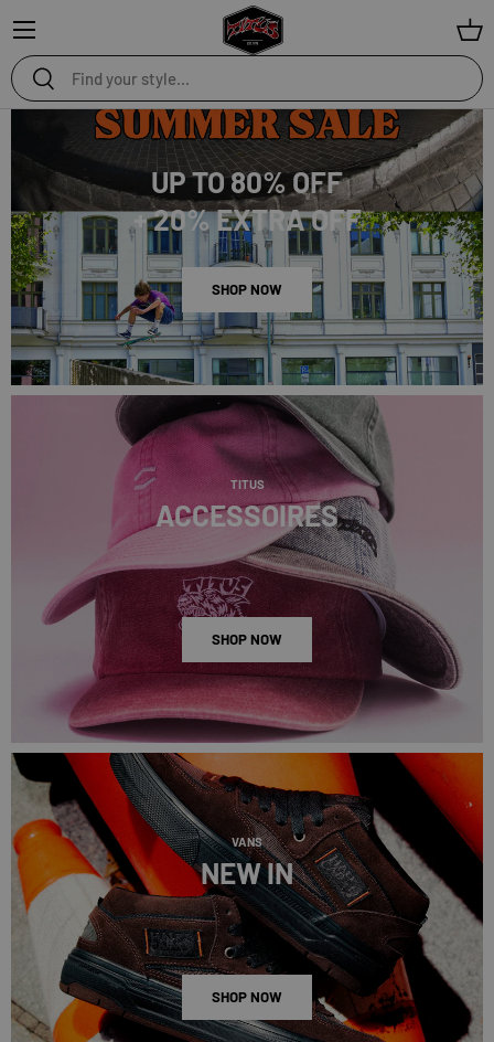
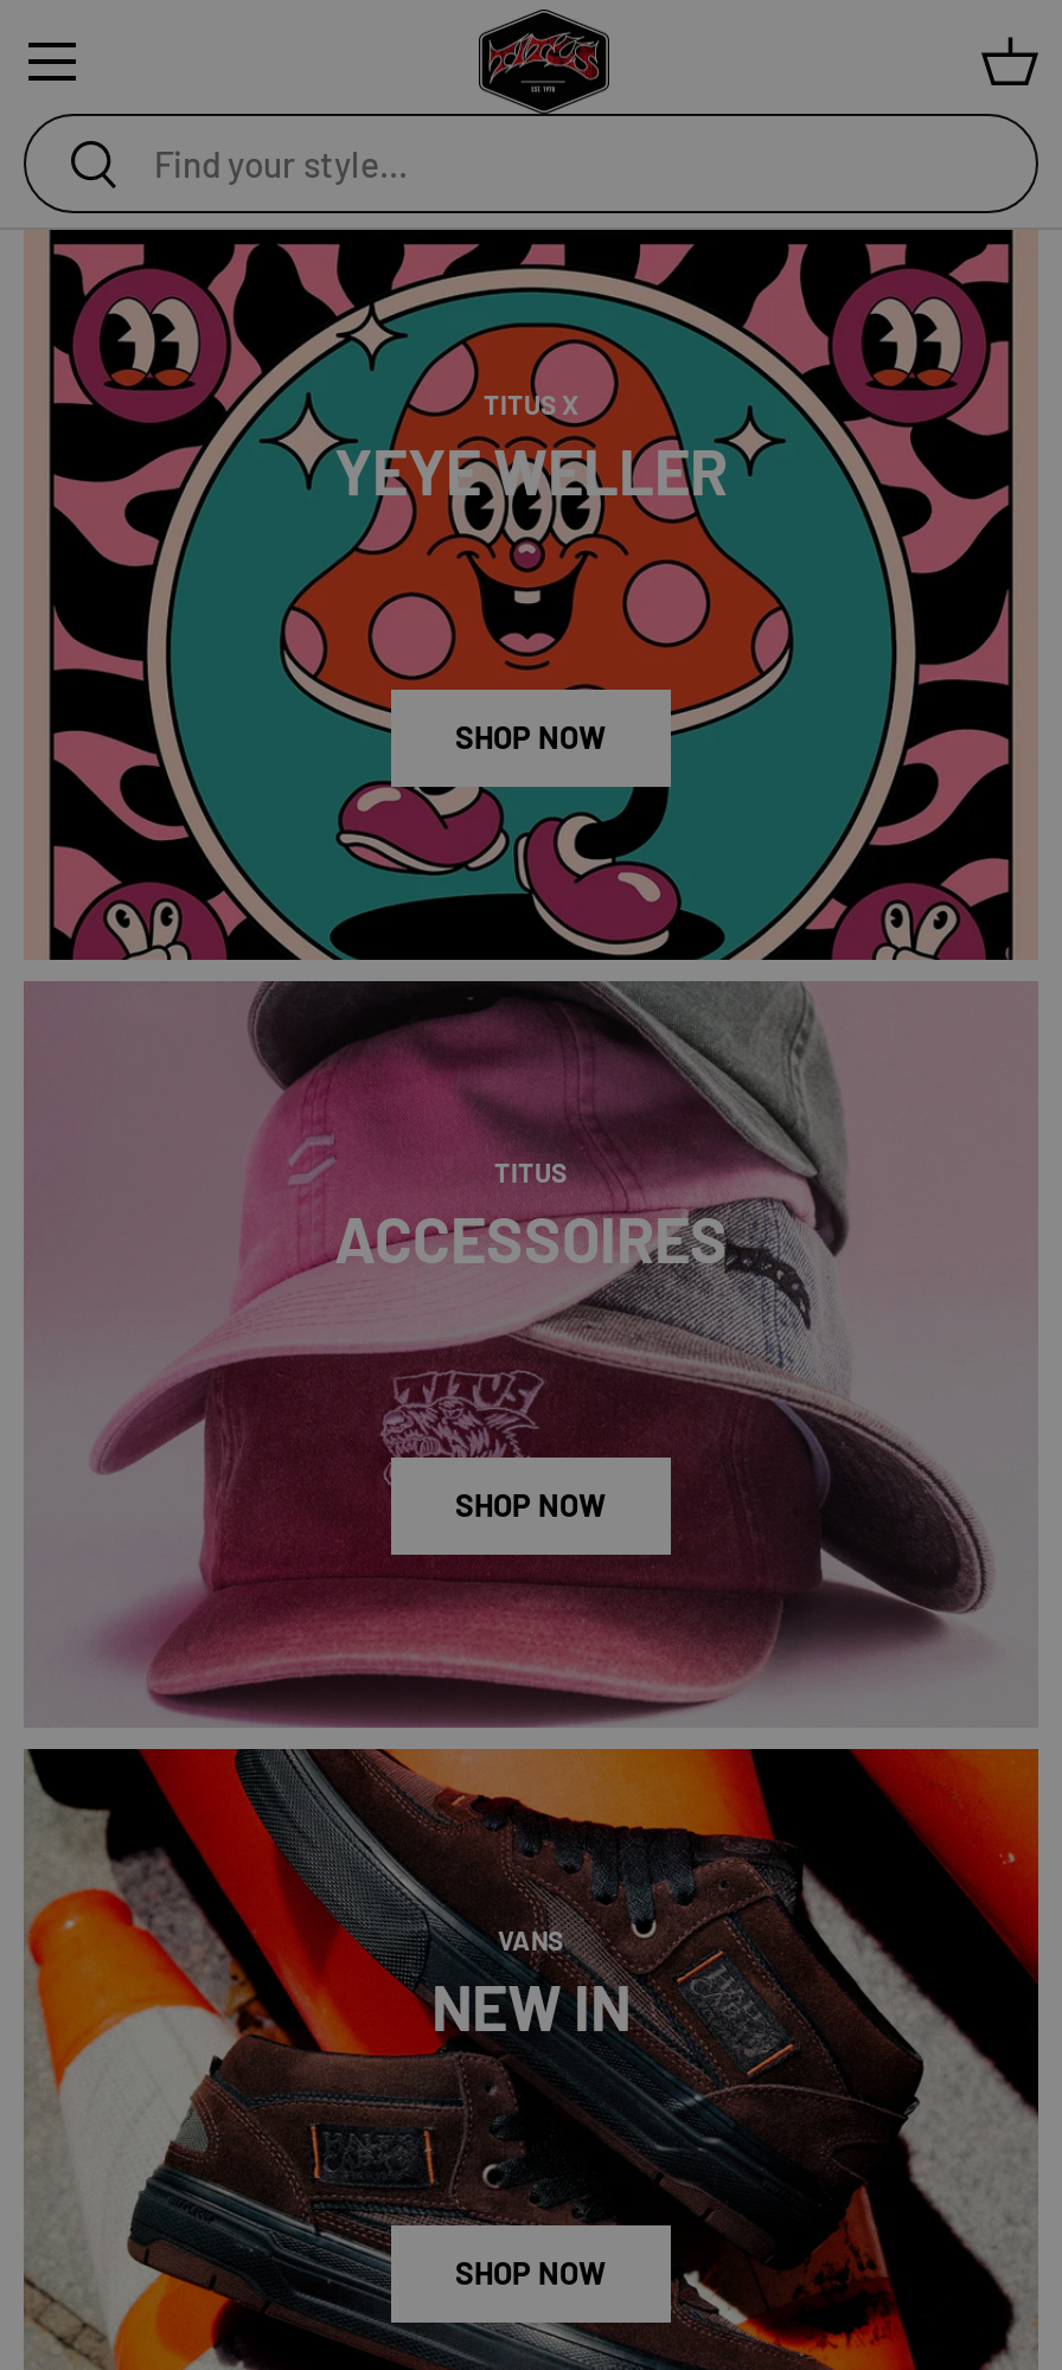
- [image]
- UP TO 80% OFF
- + 20% EXTRA OFF
+ [image]
+ TITUS X
+ YEYE WELLER
